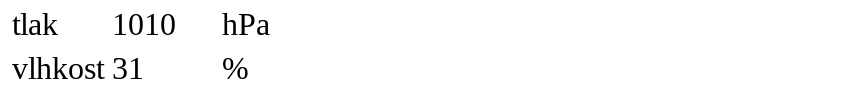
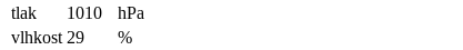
- vlhkost 31
+ vlhkost 29
